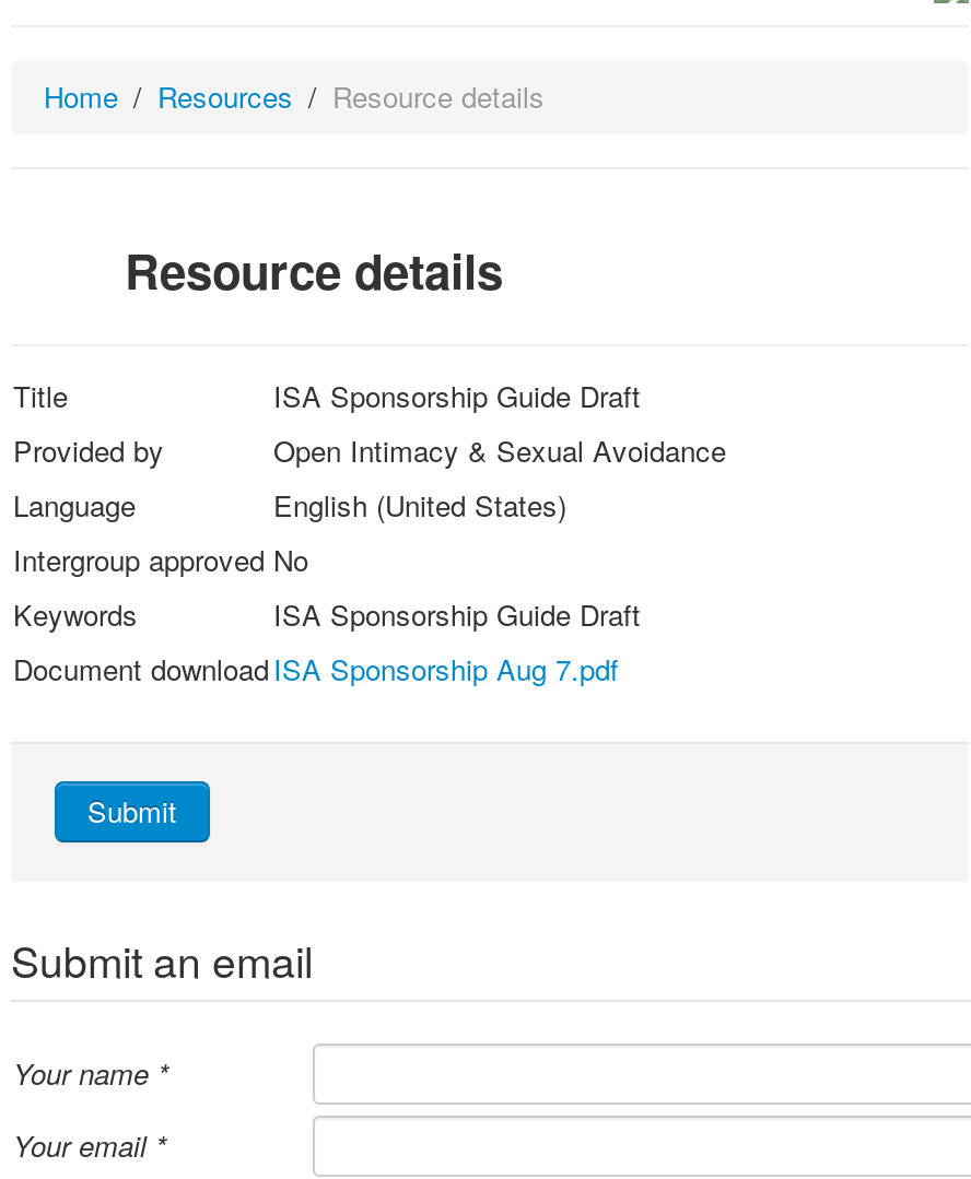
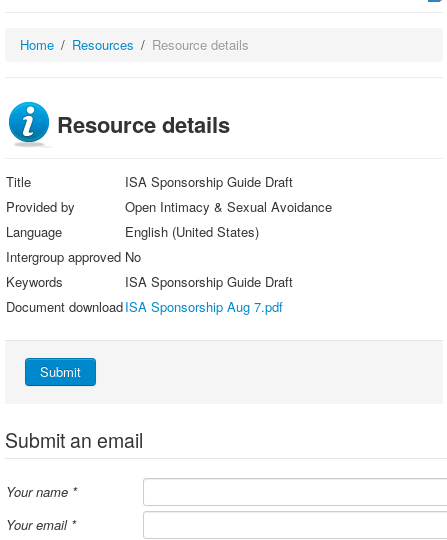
+ [image]
